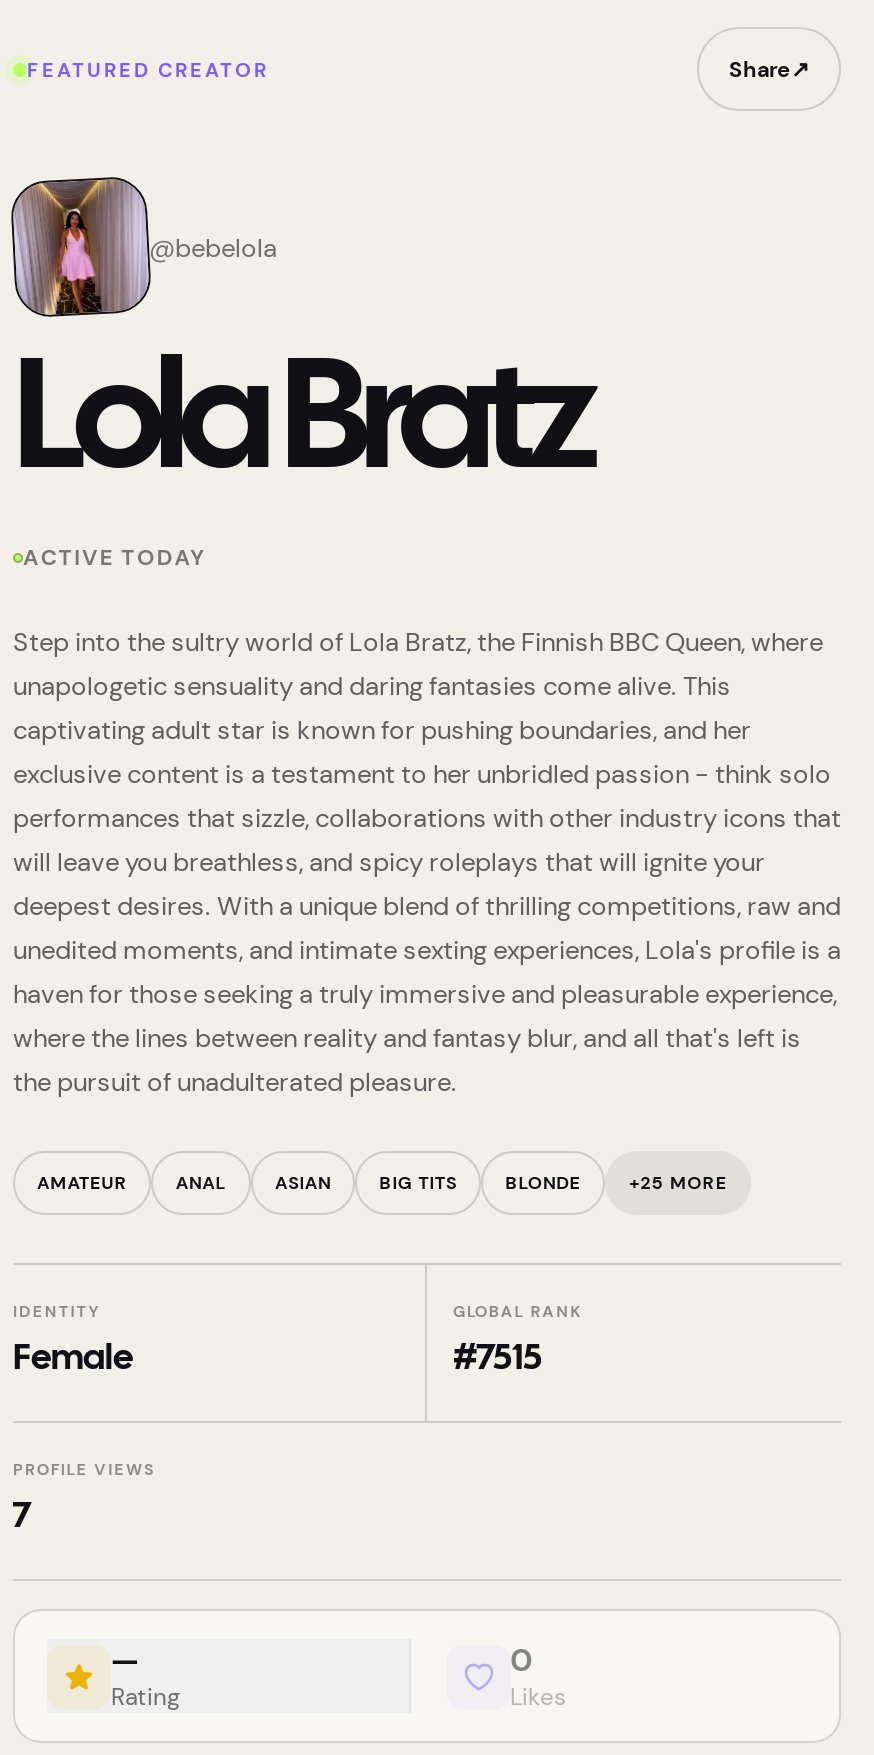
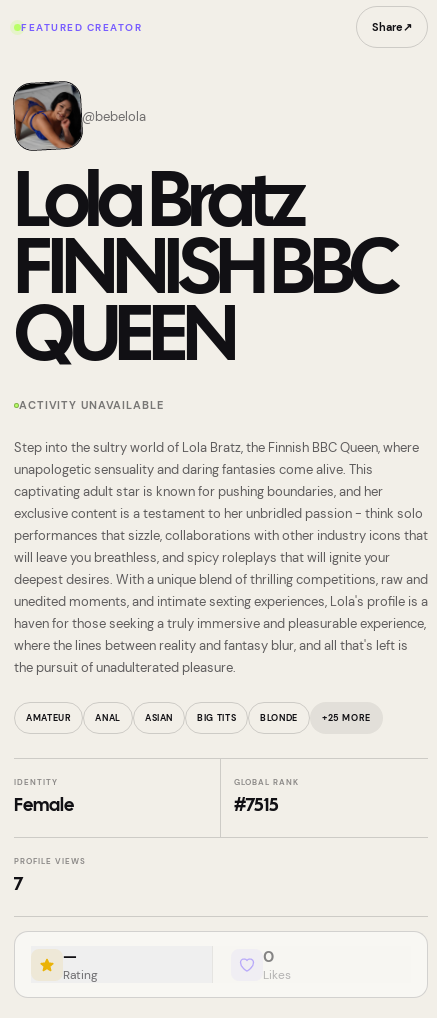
- [image]
+ [image]

- ACTIVE TODAY
+ FINNISH BBC
+ QUEEN
+ ACTIVITY UNAVAILABLE
